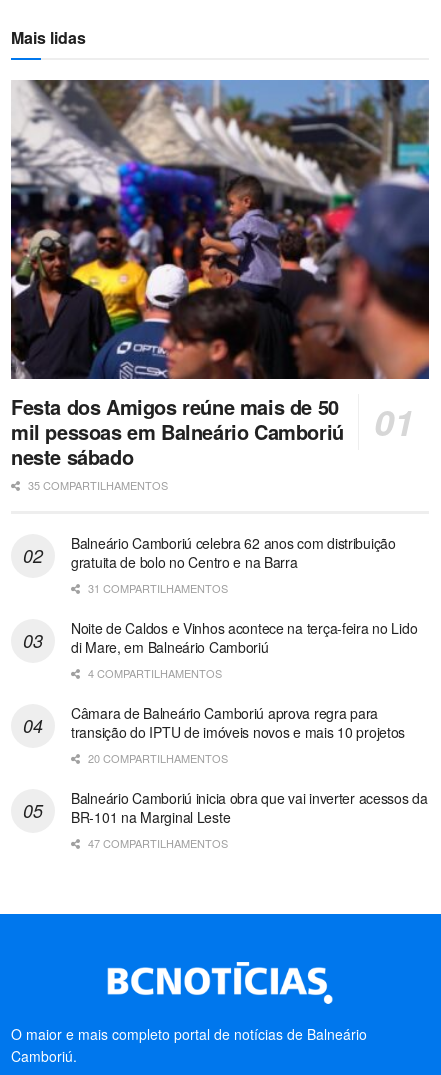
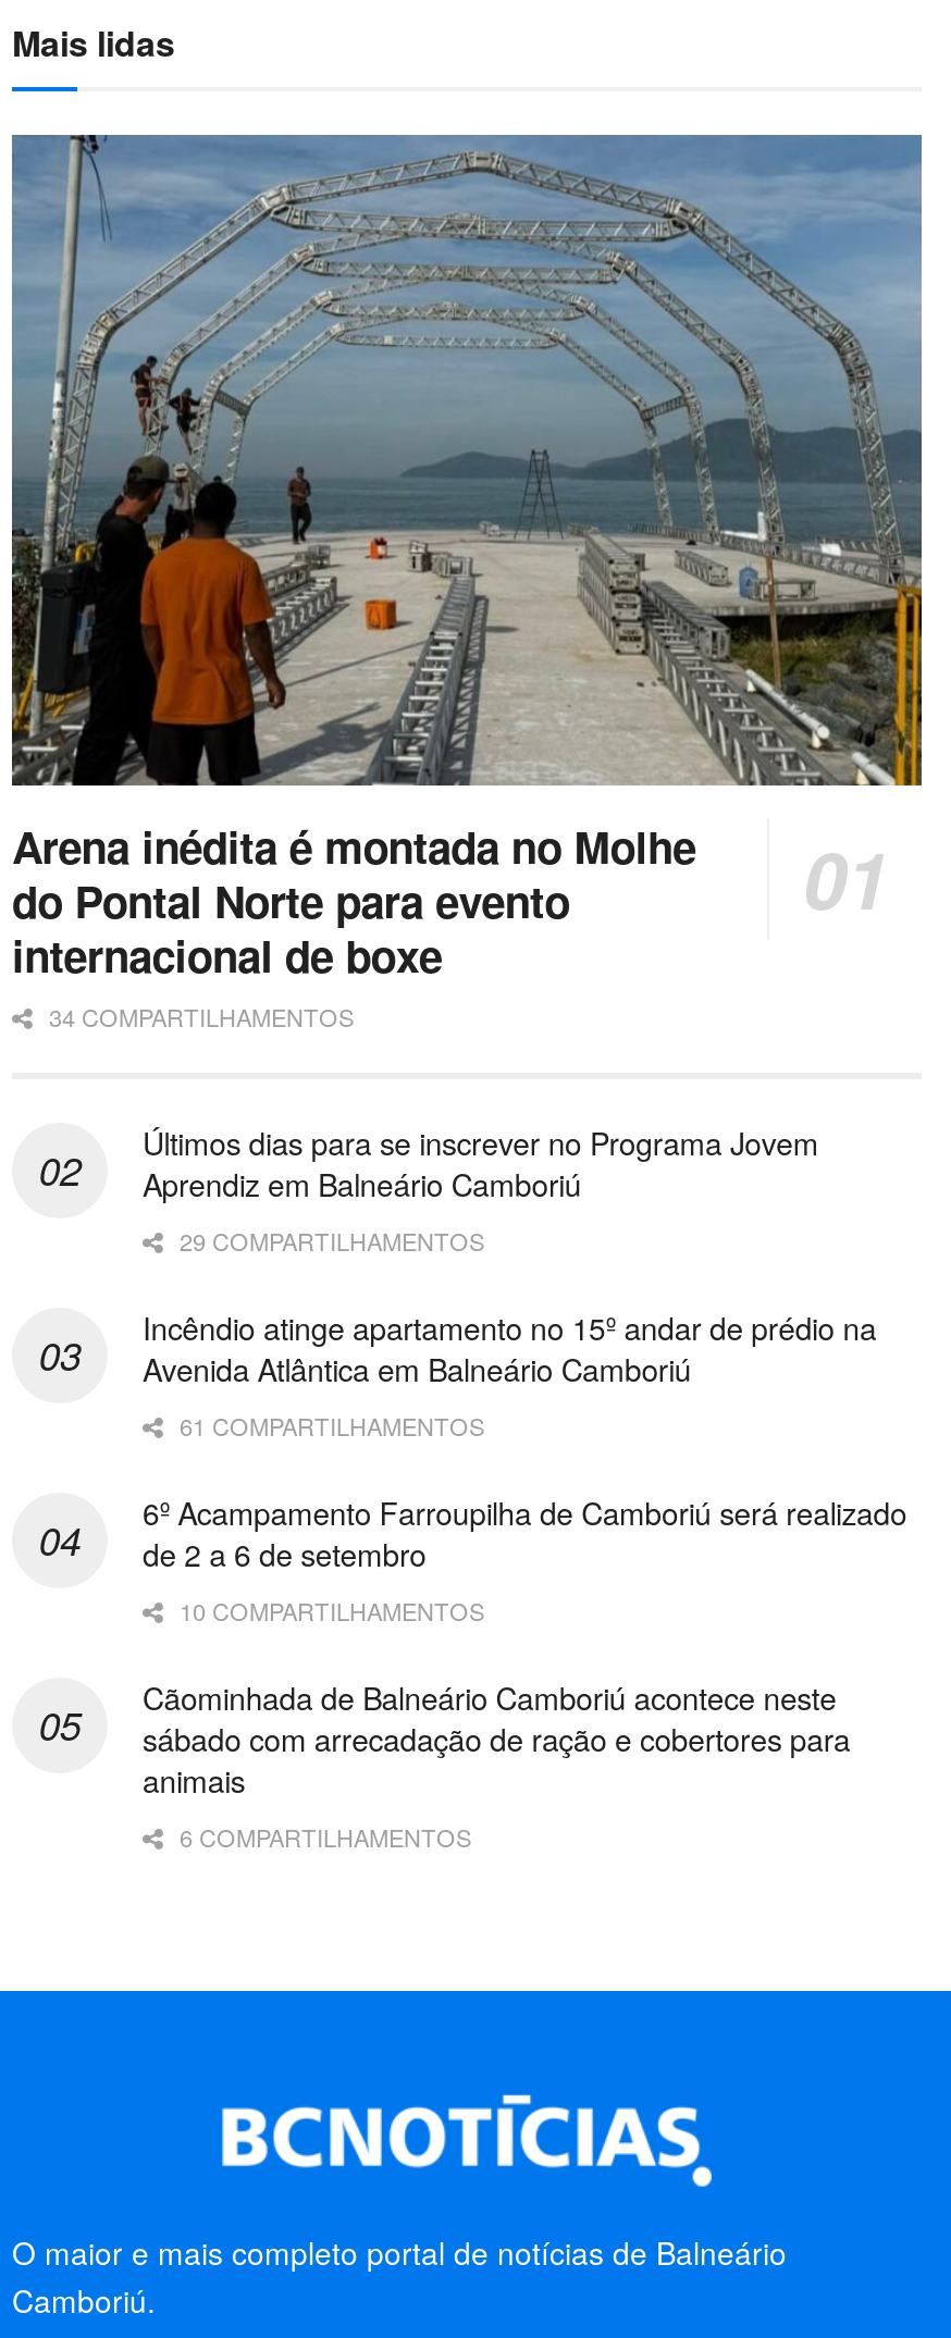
- [image]
- Festa dos Amigos reúne mais de 50
- mil pessoas em Balneário Camboriú
- neste sábado
- 35 COMPARTILHAMENTOS
+ [image]
+ Arena inédita é montada no Molhe
+ do Pontal Norte para evento
+ internacional de boxe
+ 34 COMPARTILHAMENTOS

- Balneário Camboriú celebra 62 anos com distribuição
- gratuita de bolo no Centro e na Barra
- 31 COMPARTILHAMENTOS
+ Últimos dias para se inscrever no Programa Jovem
+ Aprendiz em Balneário Camboriú
+ 29 COMPARTILHAMENTOS

- Noite de Caldos e Vinhos acontece na terça-feira no Lido
- di Mare, em Balneário Camboriú
- 4 COMPARTILHAMENTOS
+ Incêndio atinge apartamento no 15º andar de prédio na
+ Avenida Atlântica em Balneário Camboriú
+ 61 COMPARTILHAMENTOS

- Câmara de Balneário Camboriú aprova regra para
- transição do IPTU de imóveis novos e mais 10 projetos
- 20 COMPARTILHAMENTOS
+ 6º Acampamento Farroupilha de Camboriú será realizado
+ de 2 a 6 de setembro
+ 10 COMPARTILHAMENTOS

- Balneário Camboriú inicia obra que vai inverter acessos da
- BR-101 na Marginal Leste
- 47 COMPARTILHAMENTOS
+ Cãominhada de Balneário Camboriú acontece neste
+ sábado com arrecadação de ração e cobertores para
+ animais
+ 6 COMPARTILHAMENTOS
